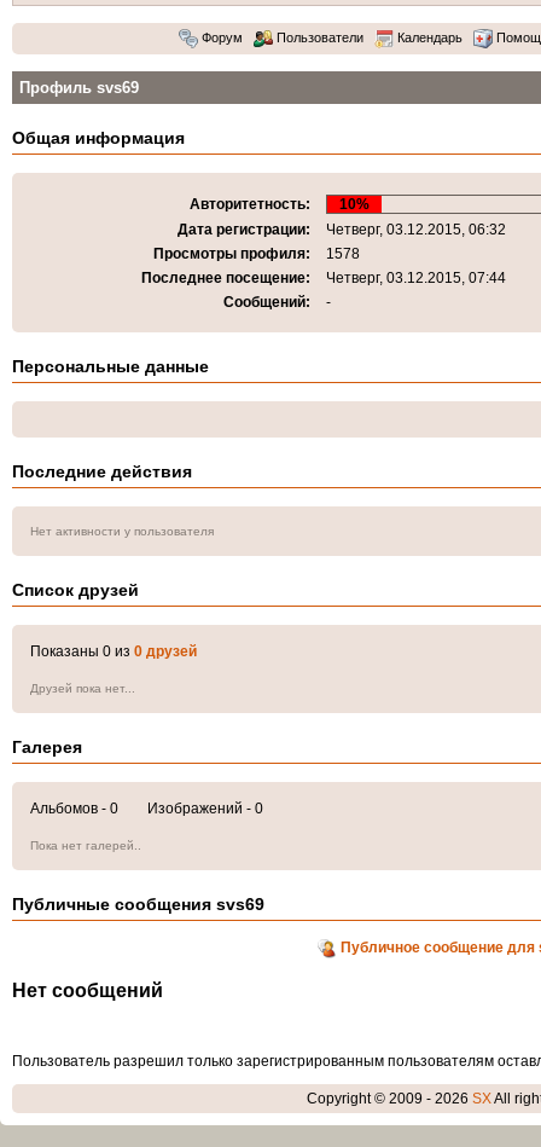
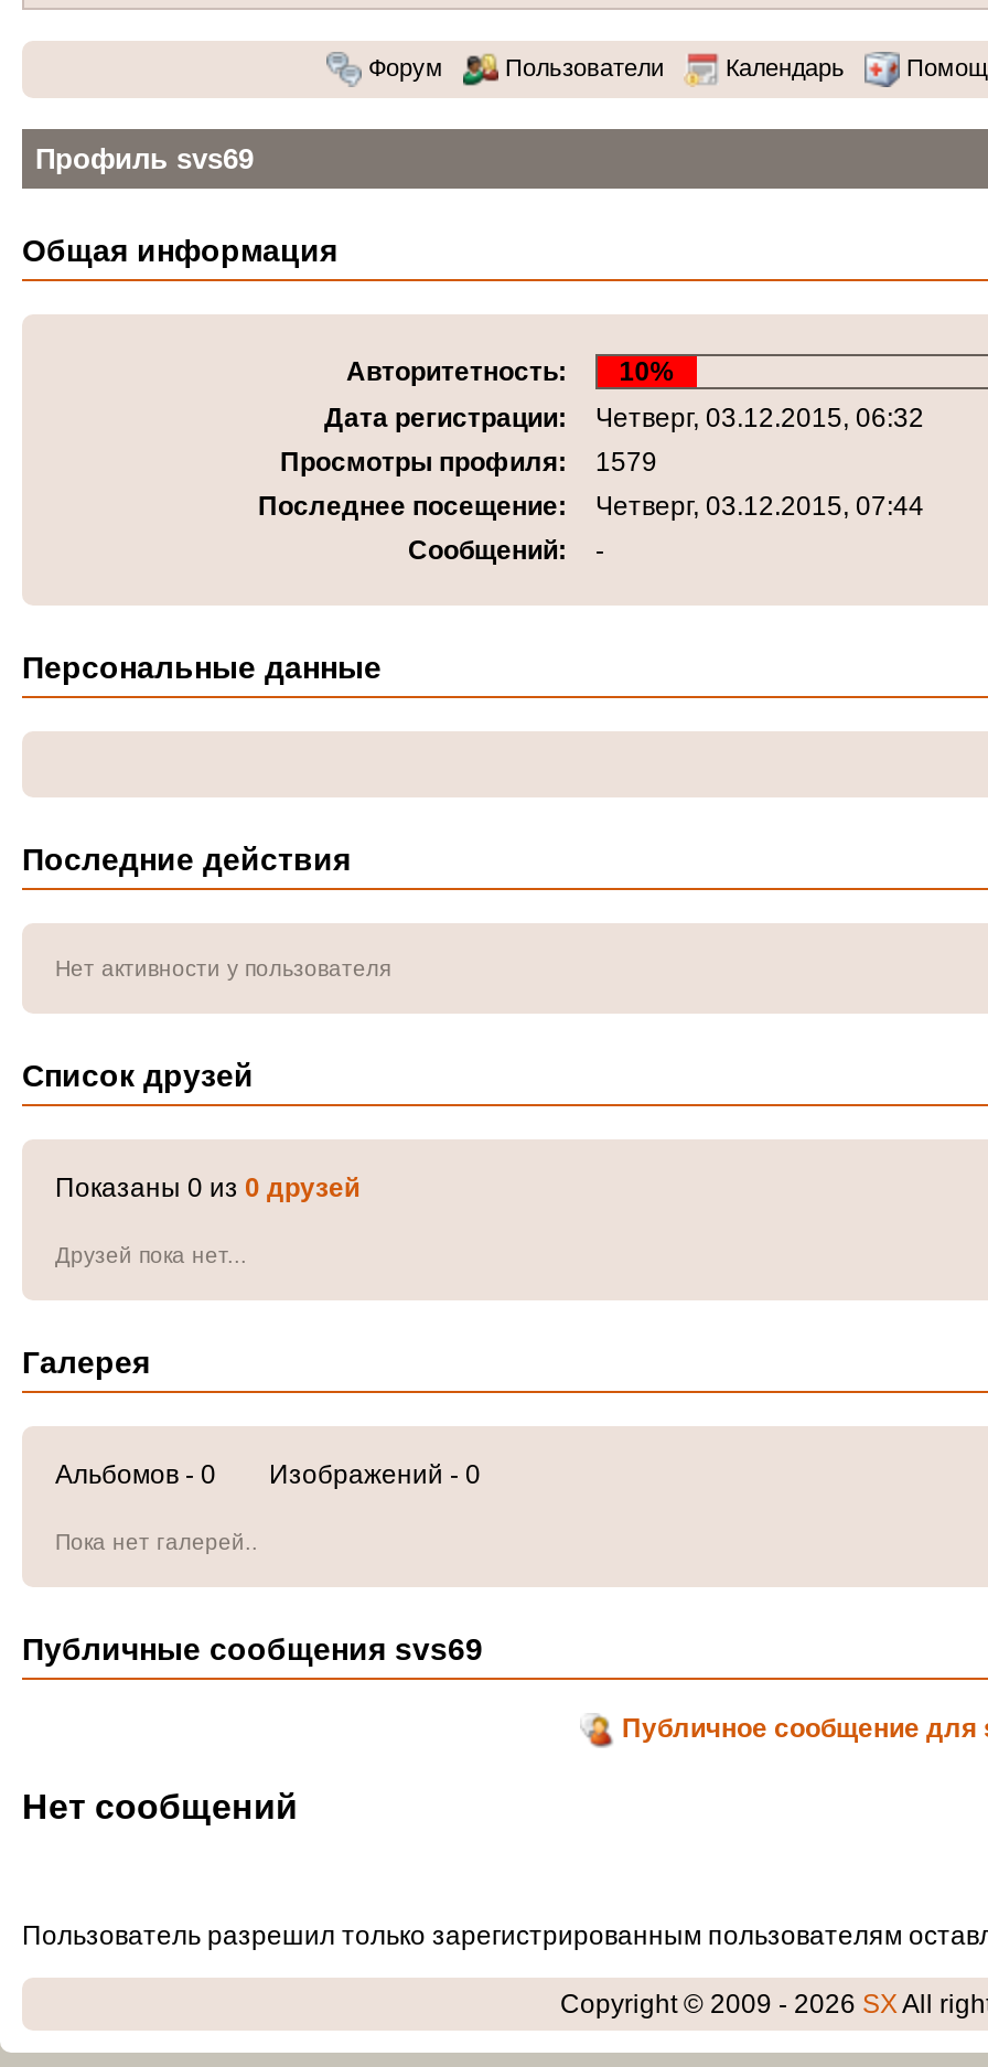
- Просмотры профиля: 1578
+ Просмотры профиля: 1579
